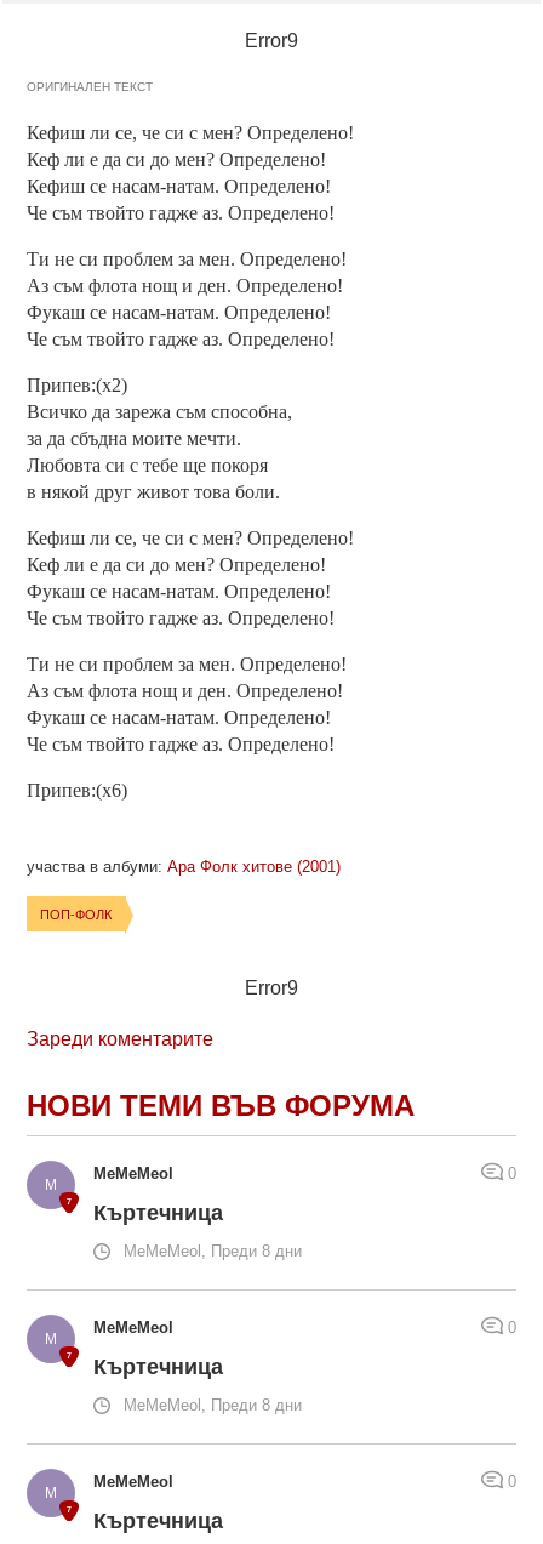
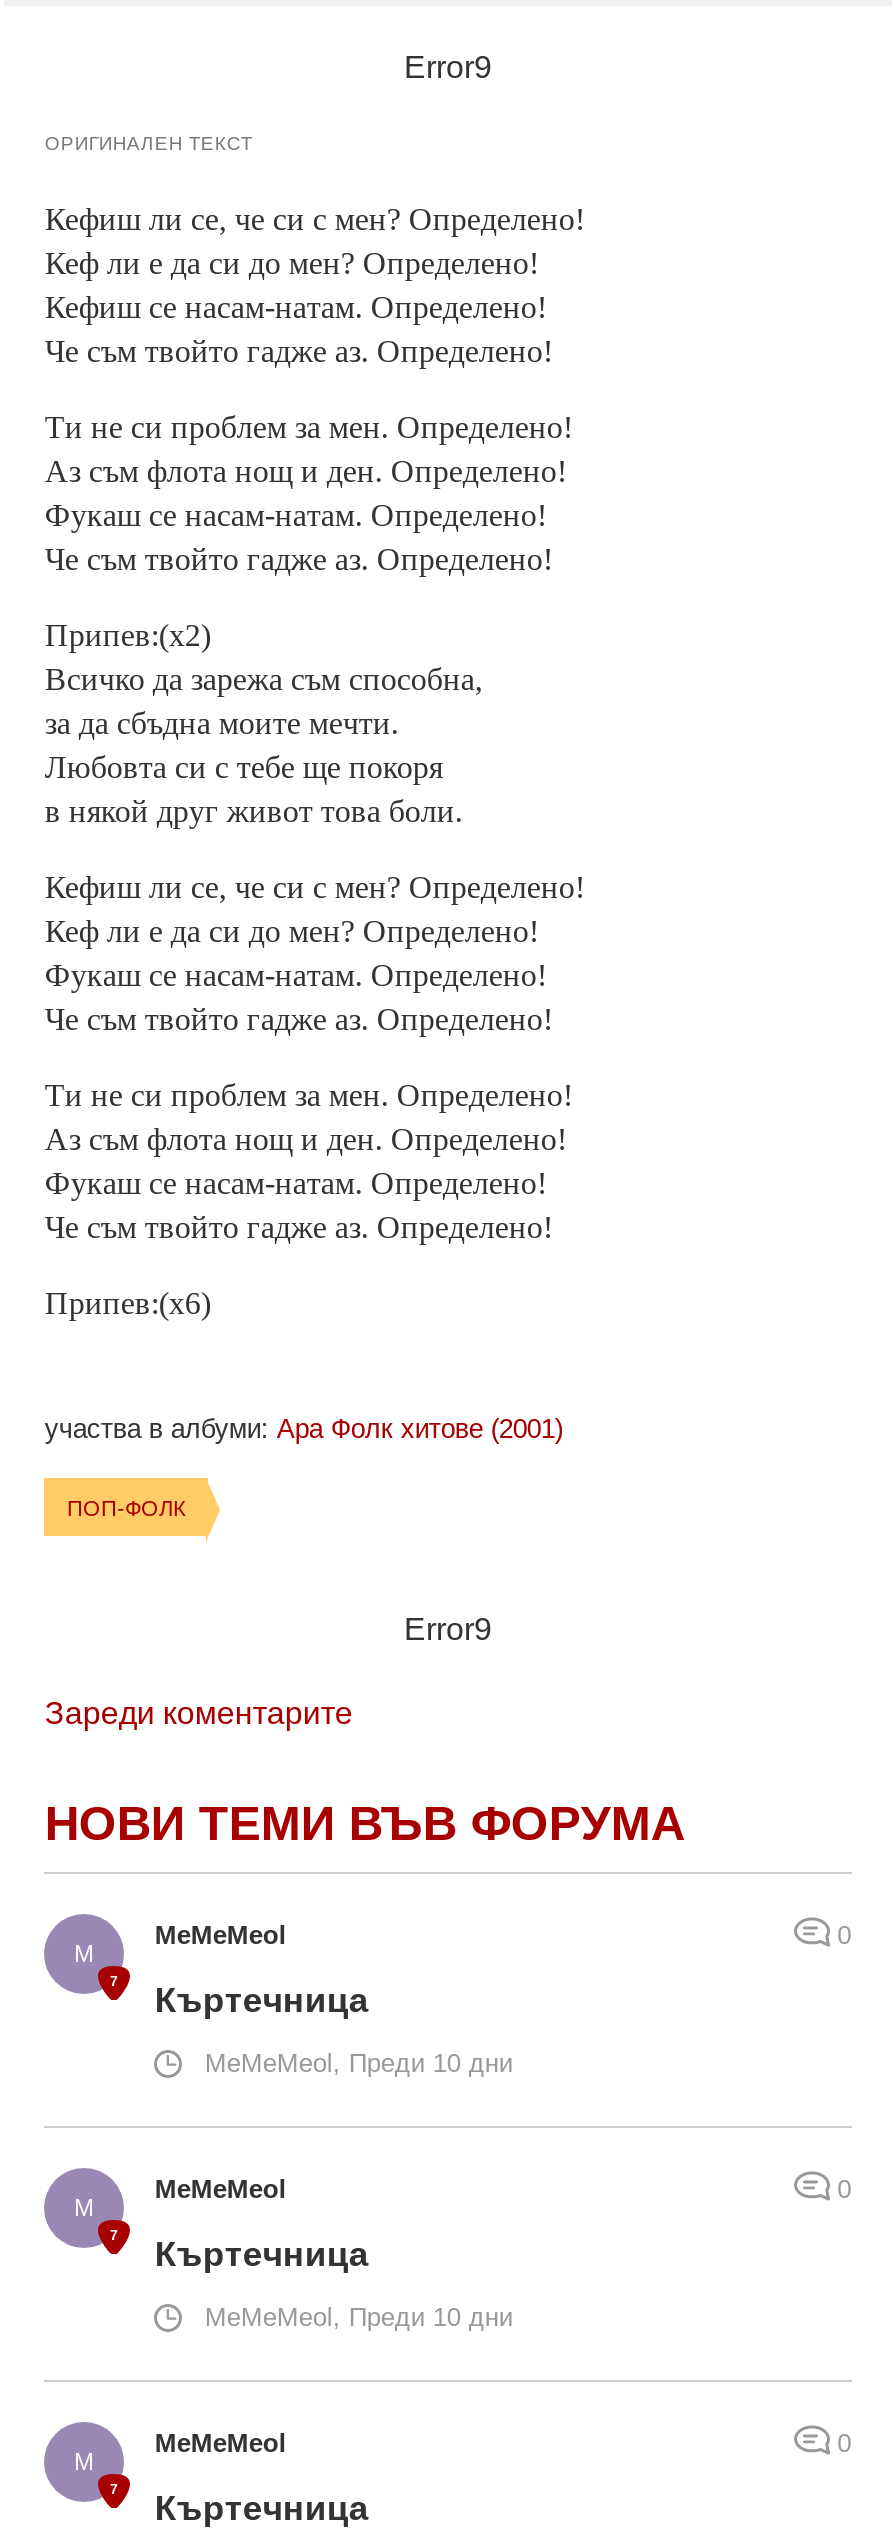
- MeMeMeol, Преди 8 дни
+ MeMeMeol, Преди 10 дни

- MeMeMeol, Преди 8 дни
+ MeMeMeol, Преди 10 дни
